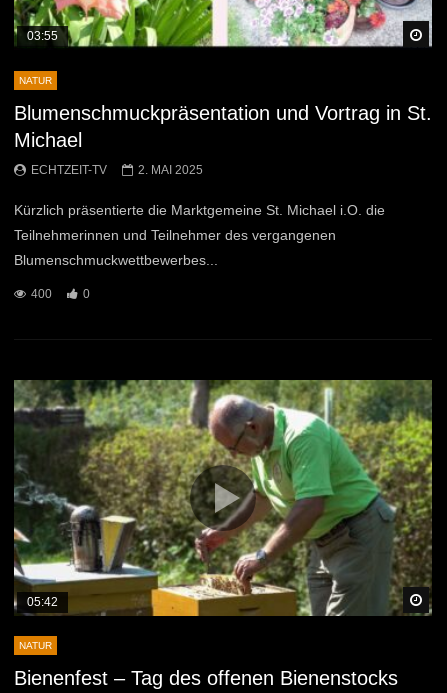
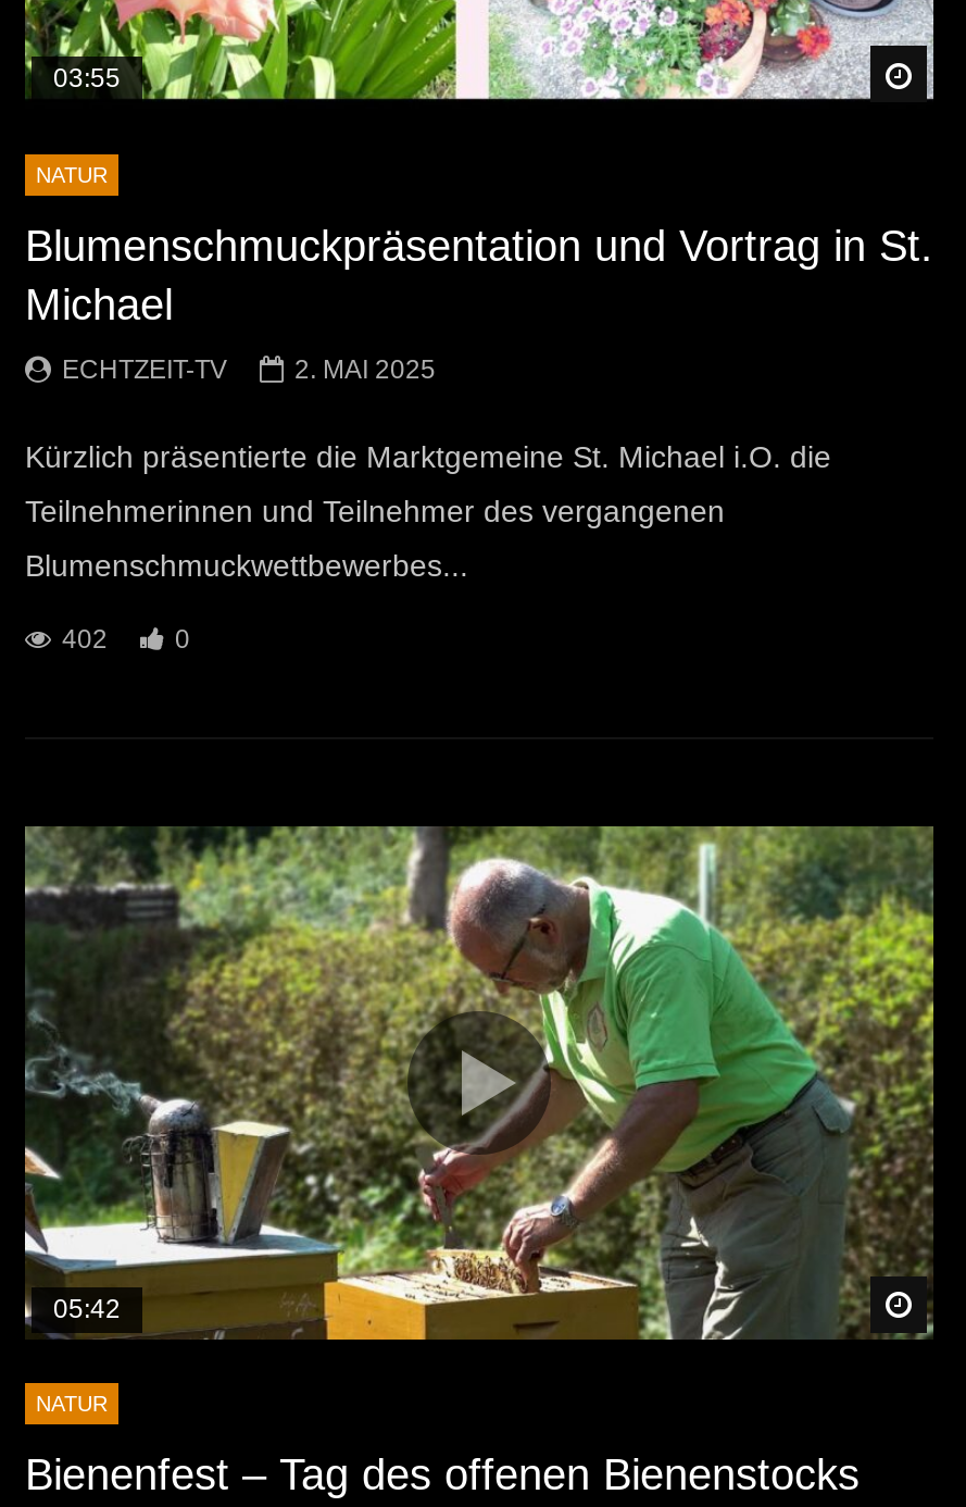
- 400
+ 402
